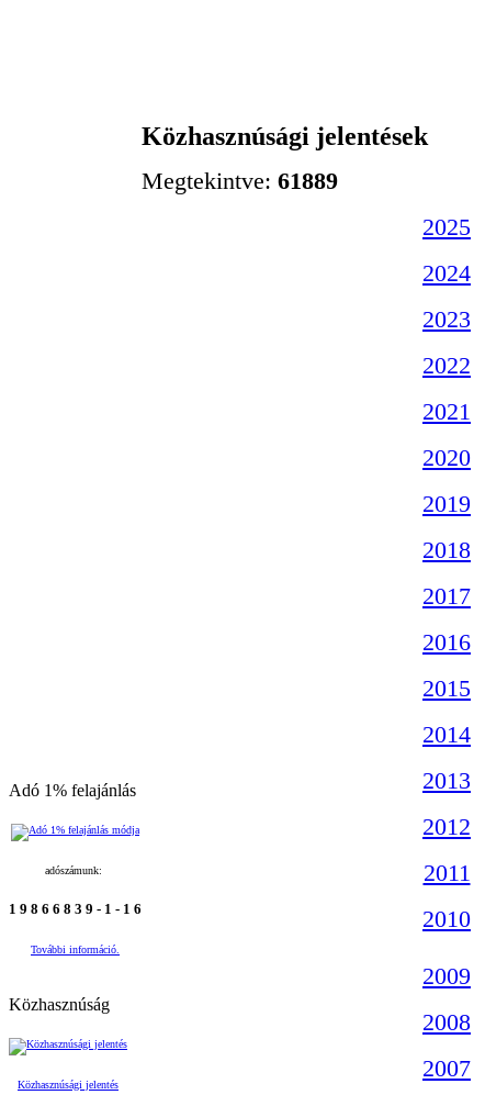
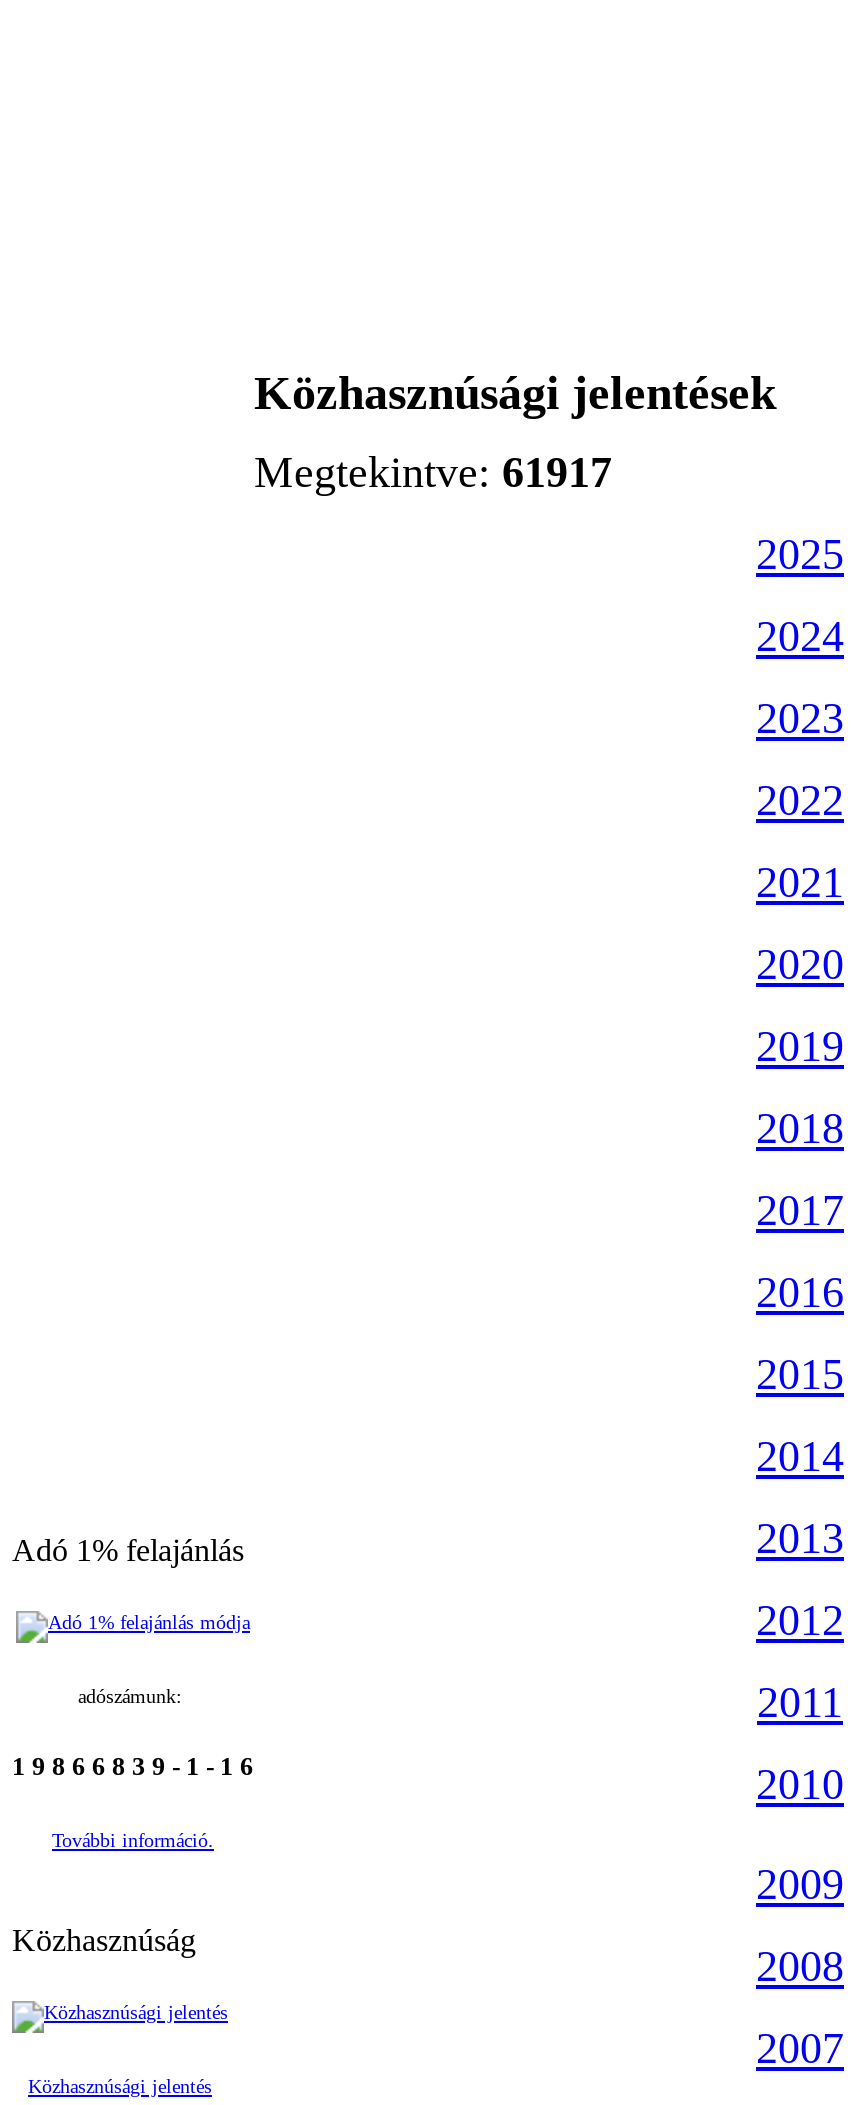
- Megtekintve: 61889
+ Megtekintve: 61917
